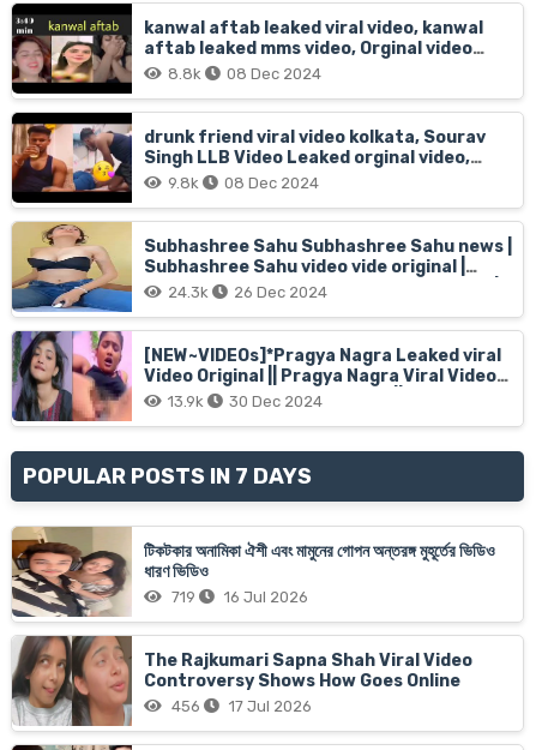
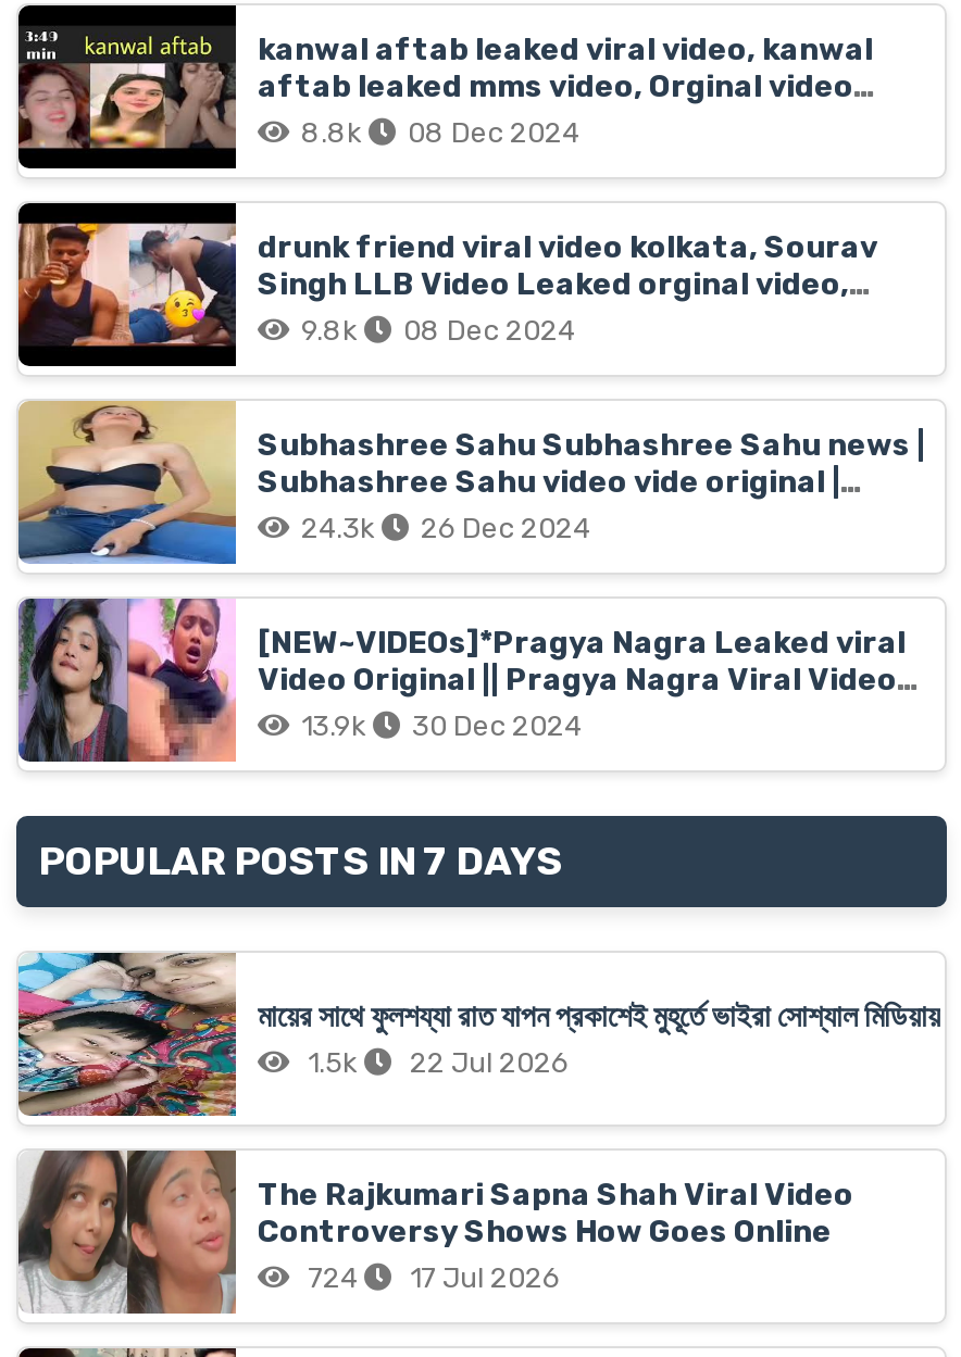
- [image]
- টিকটকার অনামিকা ঐশী এবং মামুনের গোপন অন্তরঙ্গ মুহূর্তের ভিডিও
- ধারণ ভিডিও
- 719
- 16 Jul 2026
+ [image]
+ মায়ের সাথে ফুলশয্যা রাত যাপন প্রকাশেই মুহূর্তে ভাইরা সোশ্যাল মিডিয়ায়
+ 1.5k
+ 22 Jul 2026

- 456 17 Jul 2026
+ 724 17 Jul 2026
